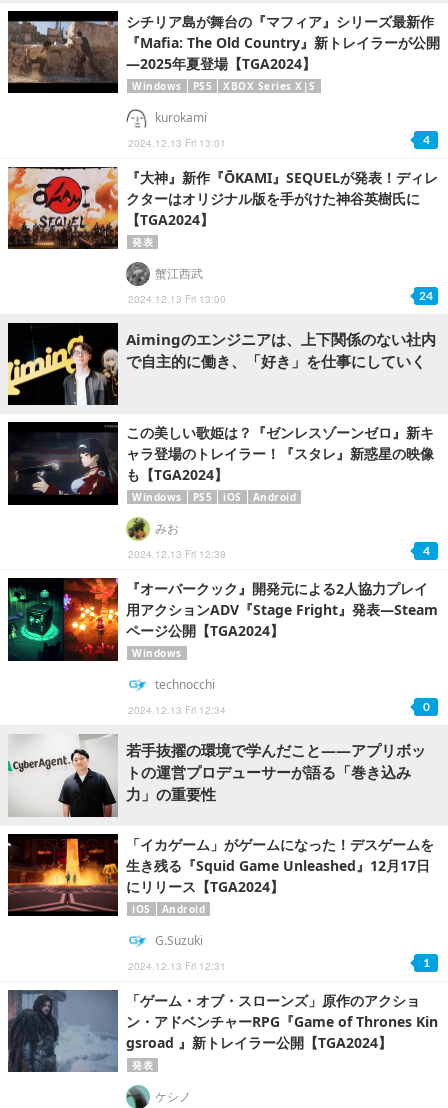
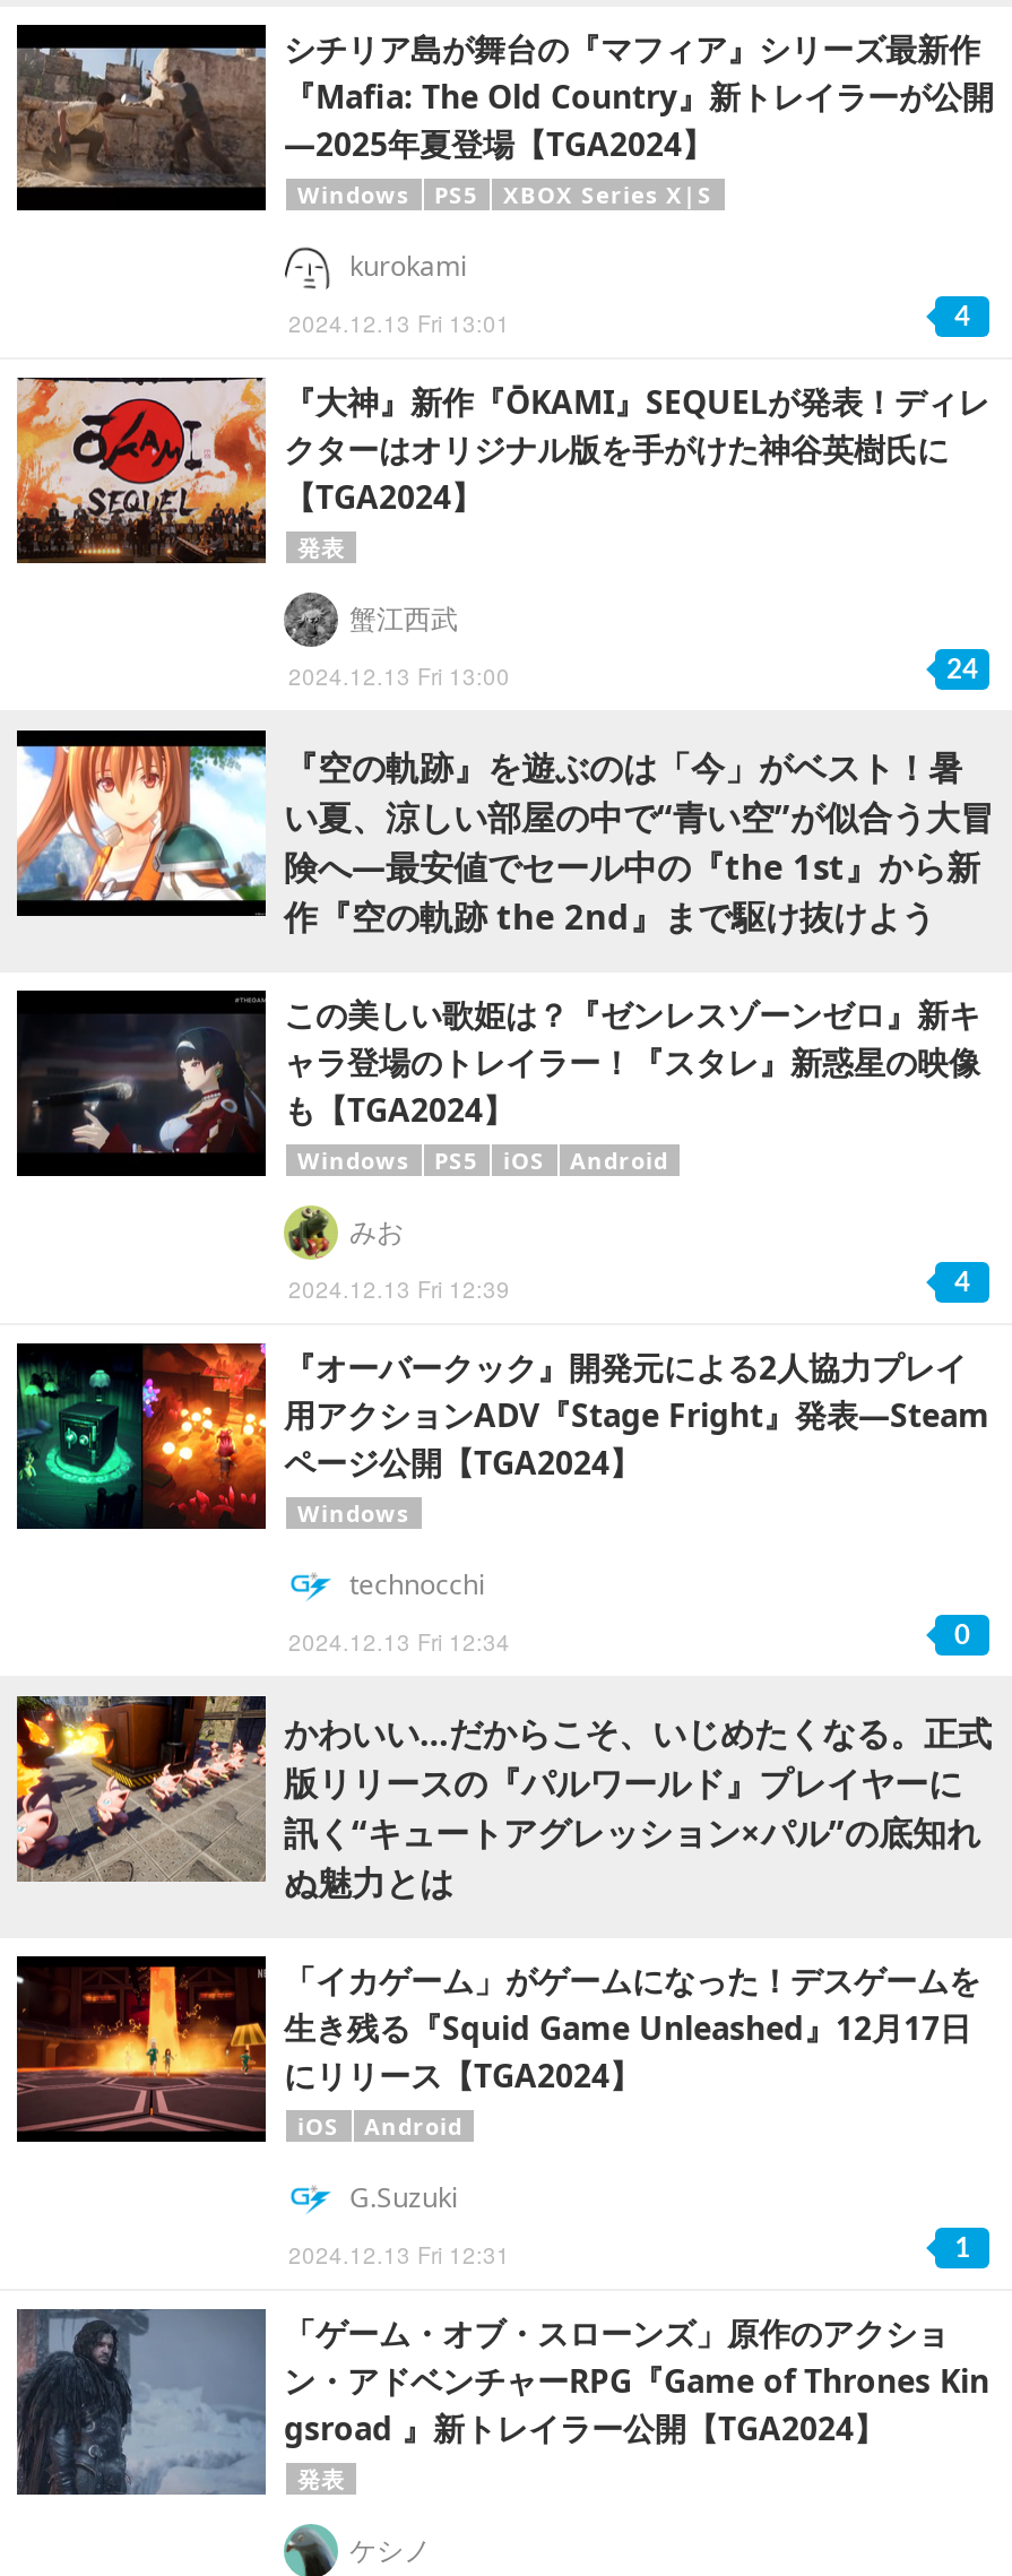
- [image]
- Aimingのエンジニアは、上下関係のない社内
- で自主的に働き、「好き」を仕事にしていく
+ [image]
+ 『空の軌跡』を遊ぶのは「今」がベスト！暑
+ い夏、涼しい部屋の中で“青い空”が似合う大冒
+ 険へ―最安値でセール中の『the 1st』から新
+ 作『空の軌跡 the 2nd』まで駆け抜けよう

- [image]
- 若手抜擢の環境で学んだこと――アプリボッ
- トの運営プロデューサーが語る「巻き込み
- 力」の重要性
+ [image]
+ かわいい…だからこそ、いじめたくなる。正式
+ 版リリースの『パルワールド』プレイヤーに
+ 訊く“キュートアグレッション×パル”の底知れ
+ ぬ魅力とは
